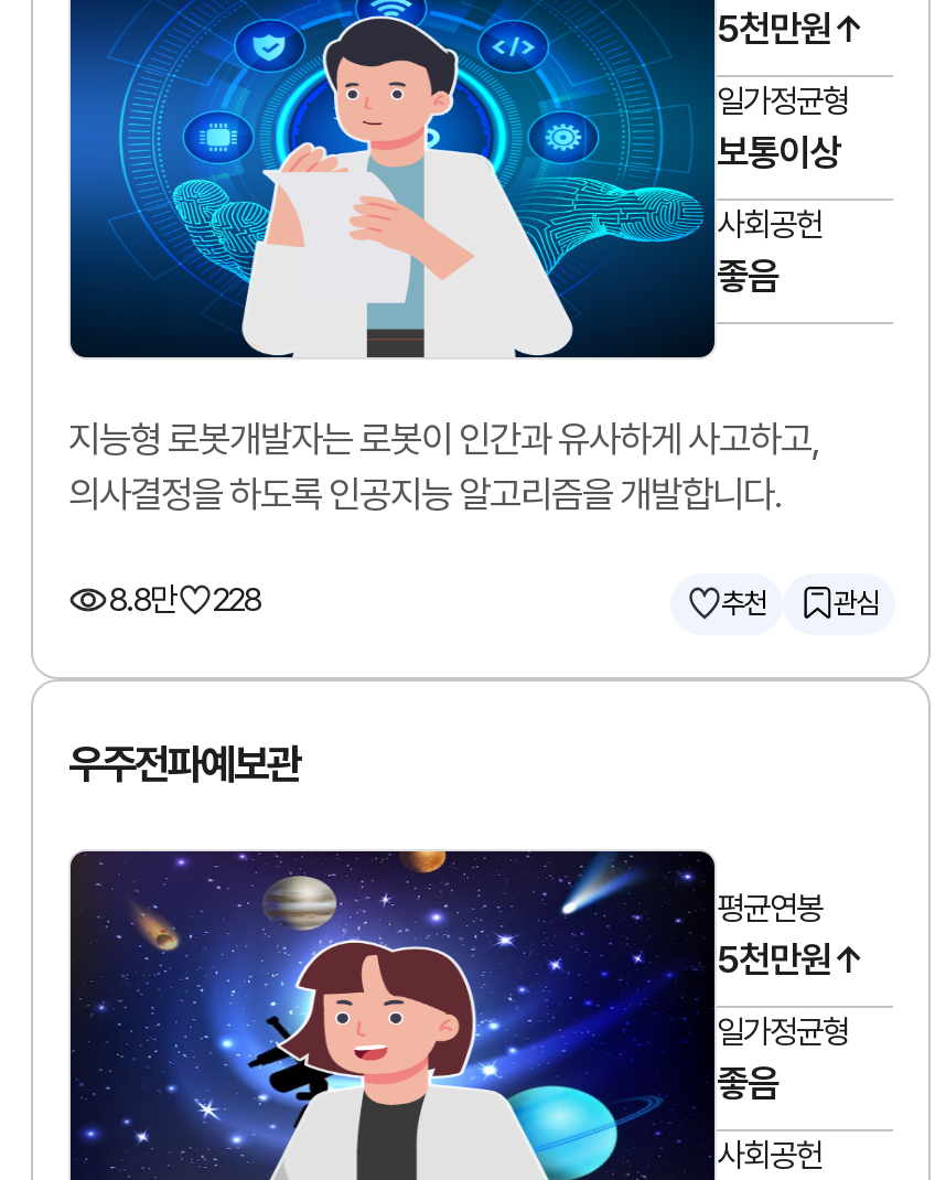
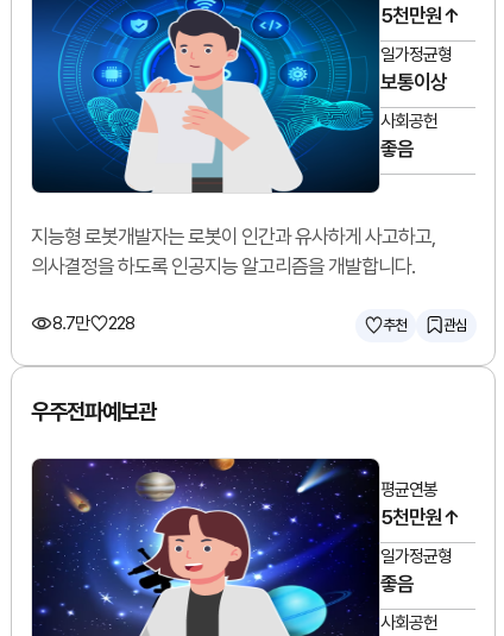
- 8.8만 228
+ 8.7만 228
